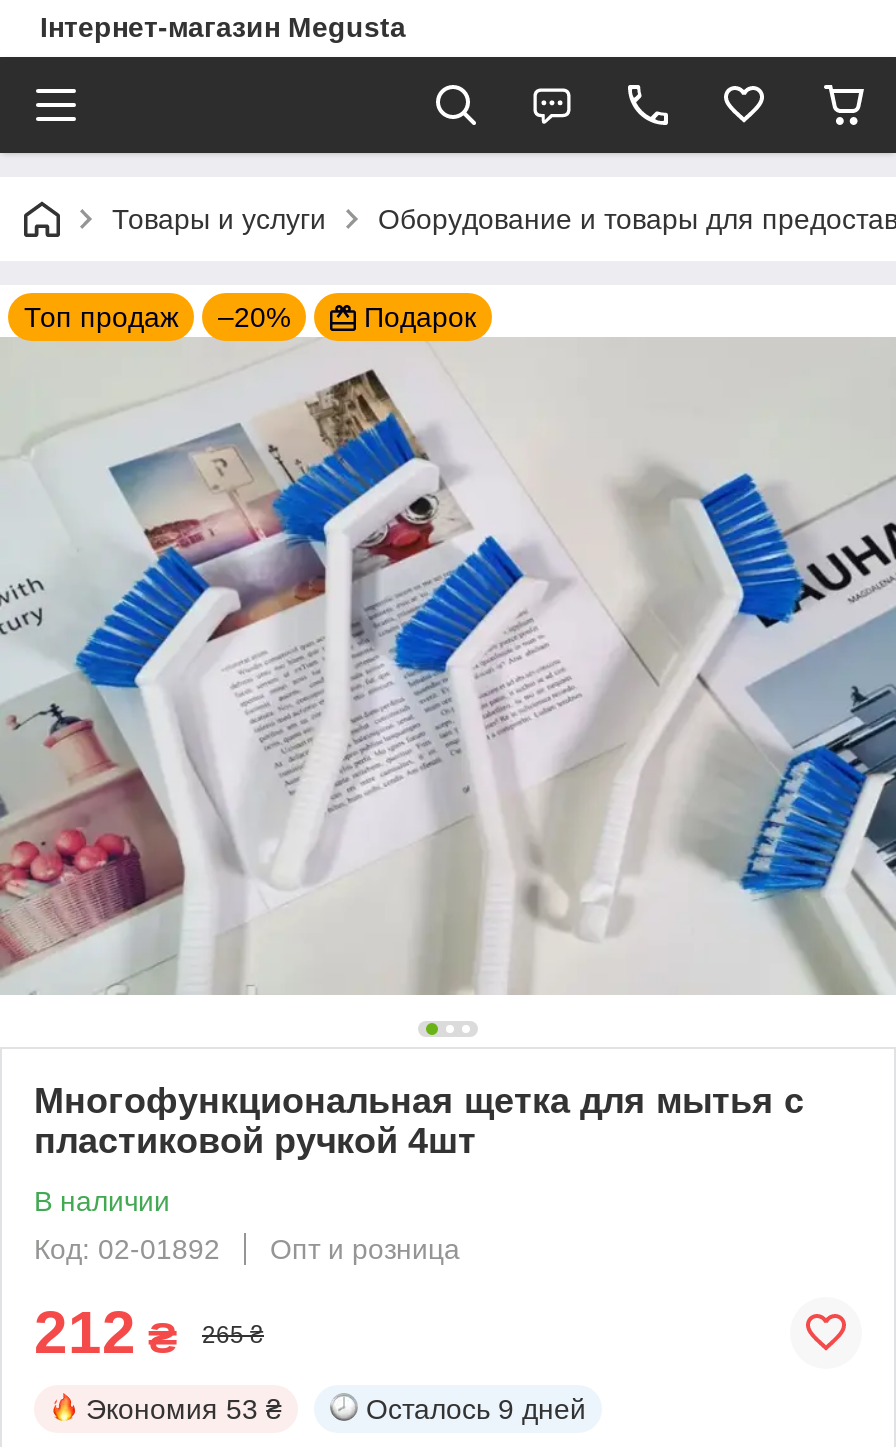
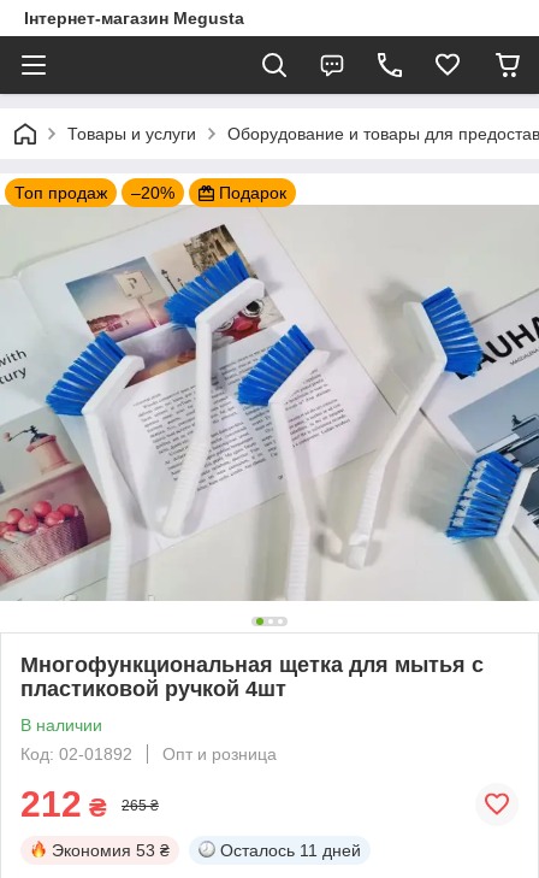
- Осталось 9 дней
+ Осталось 11 дней
